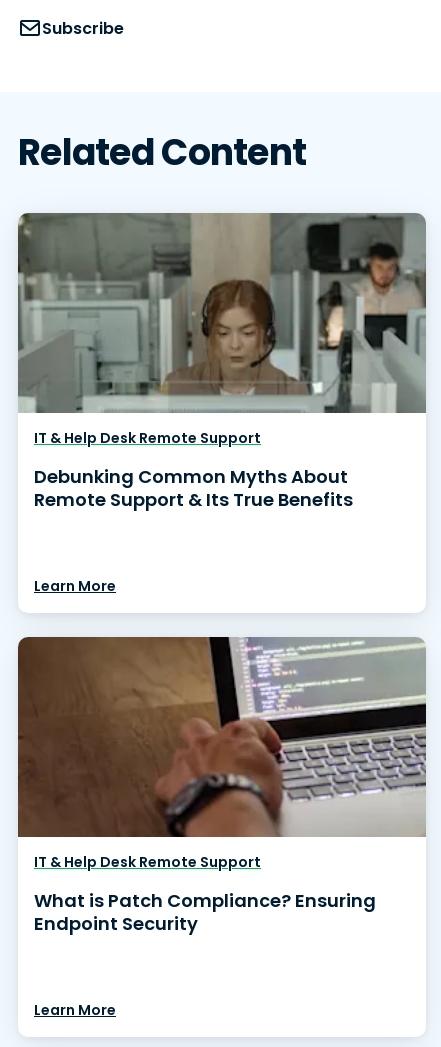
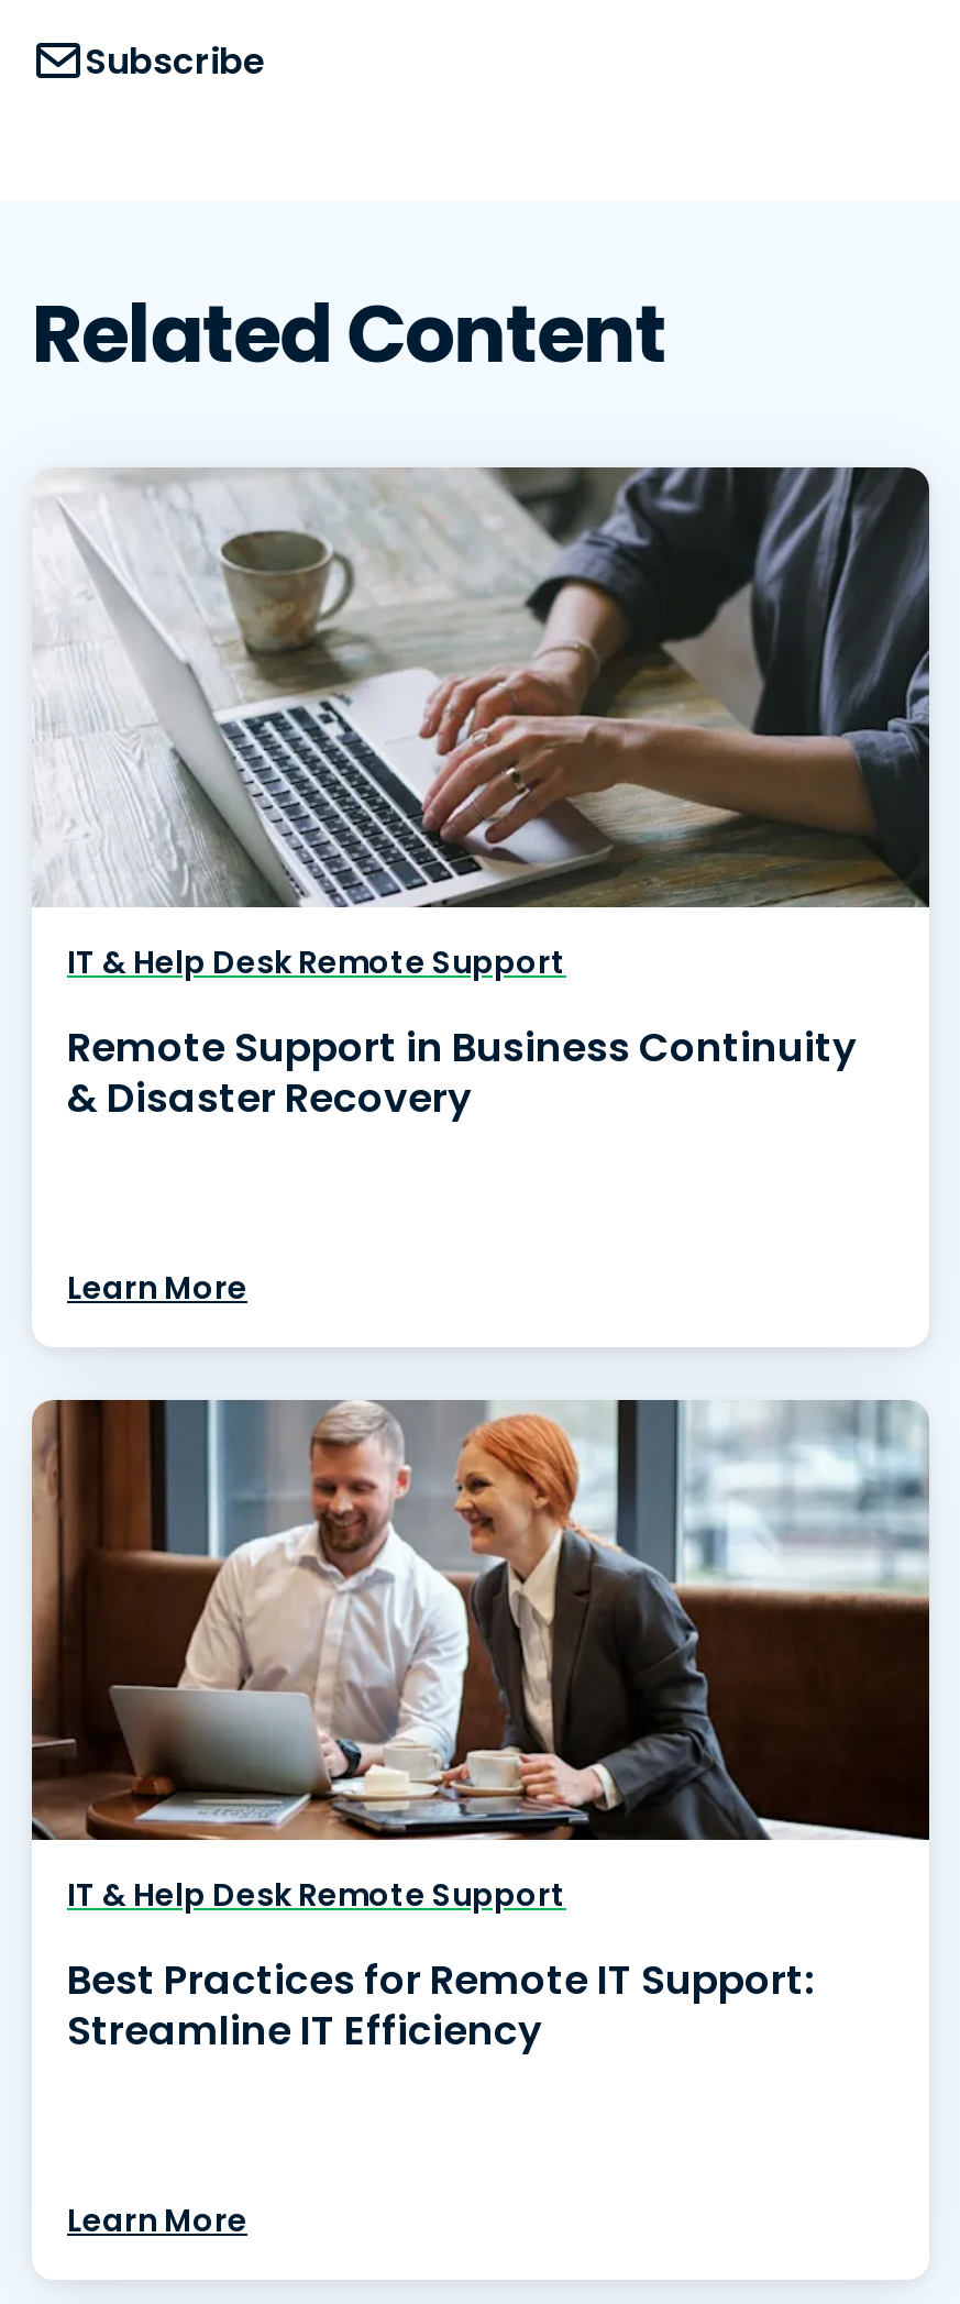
- [image]
+ [image]

- Debunking Common Myths About
- Remote Support & Its True Benefits
+ Remote Support in Business Continuity
+ & Disaster Recovery

- [image]
+ [image]

- What is Patch Compliance? Ensuring
- Endpoint Security
+ Best Practices for Remote IT Support:
+ Streamline IT Efficiency
